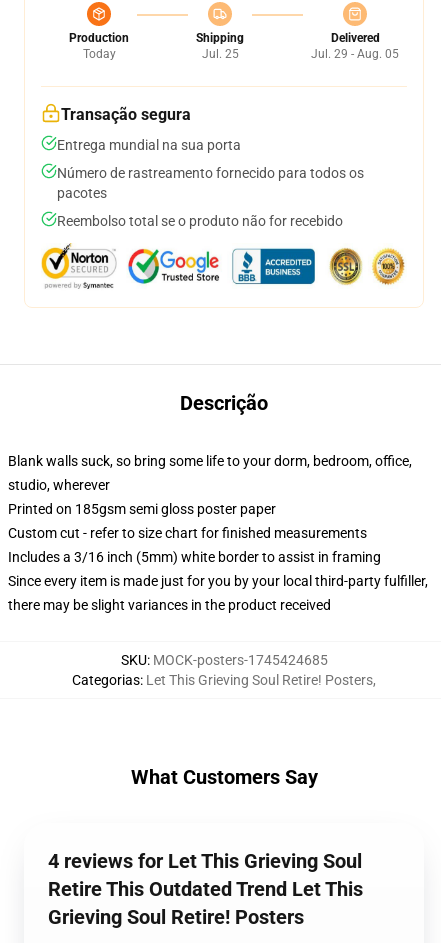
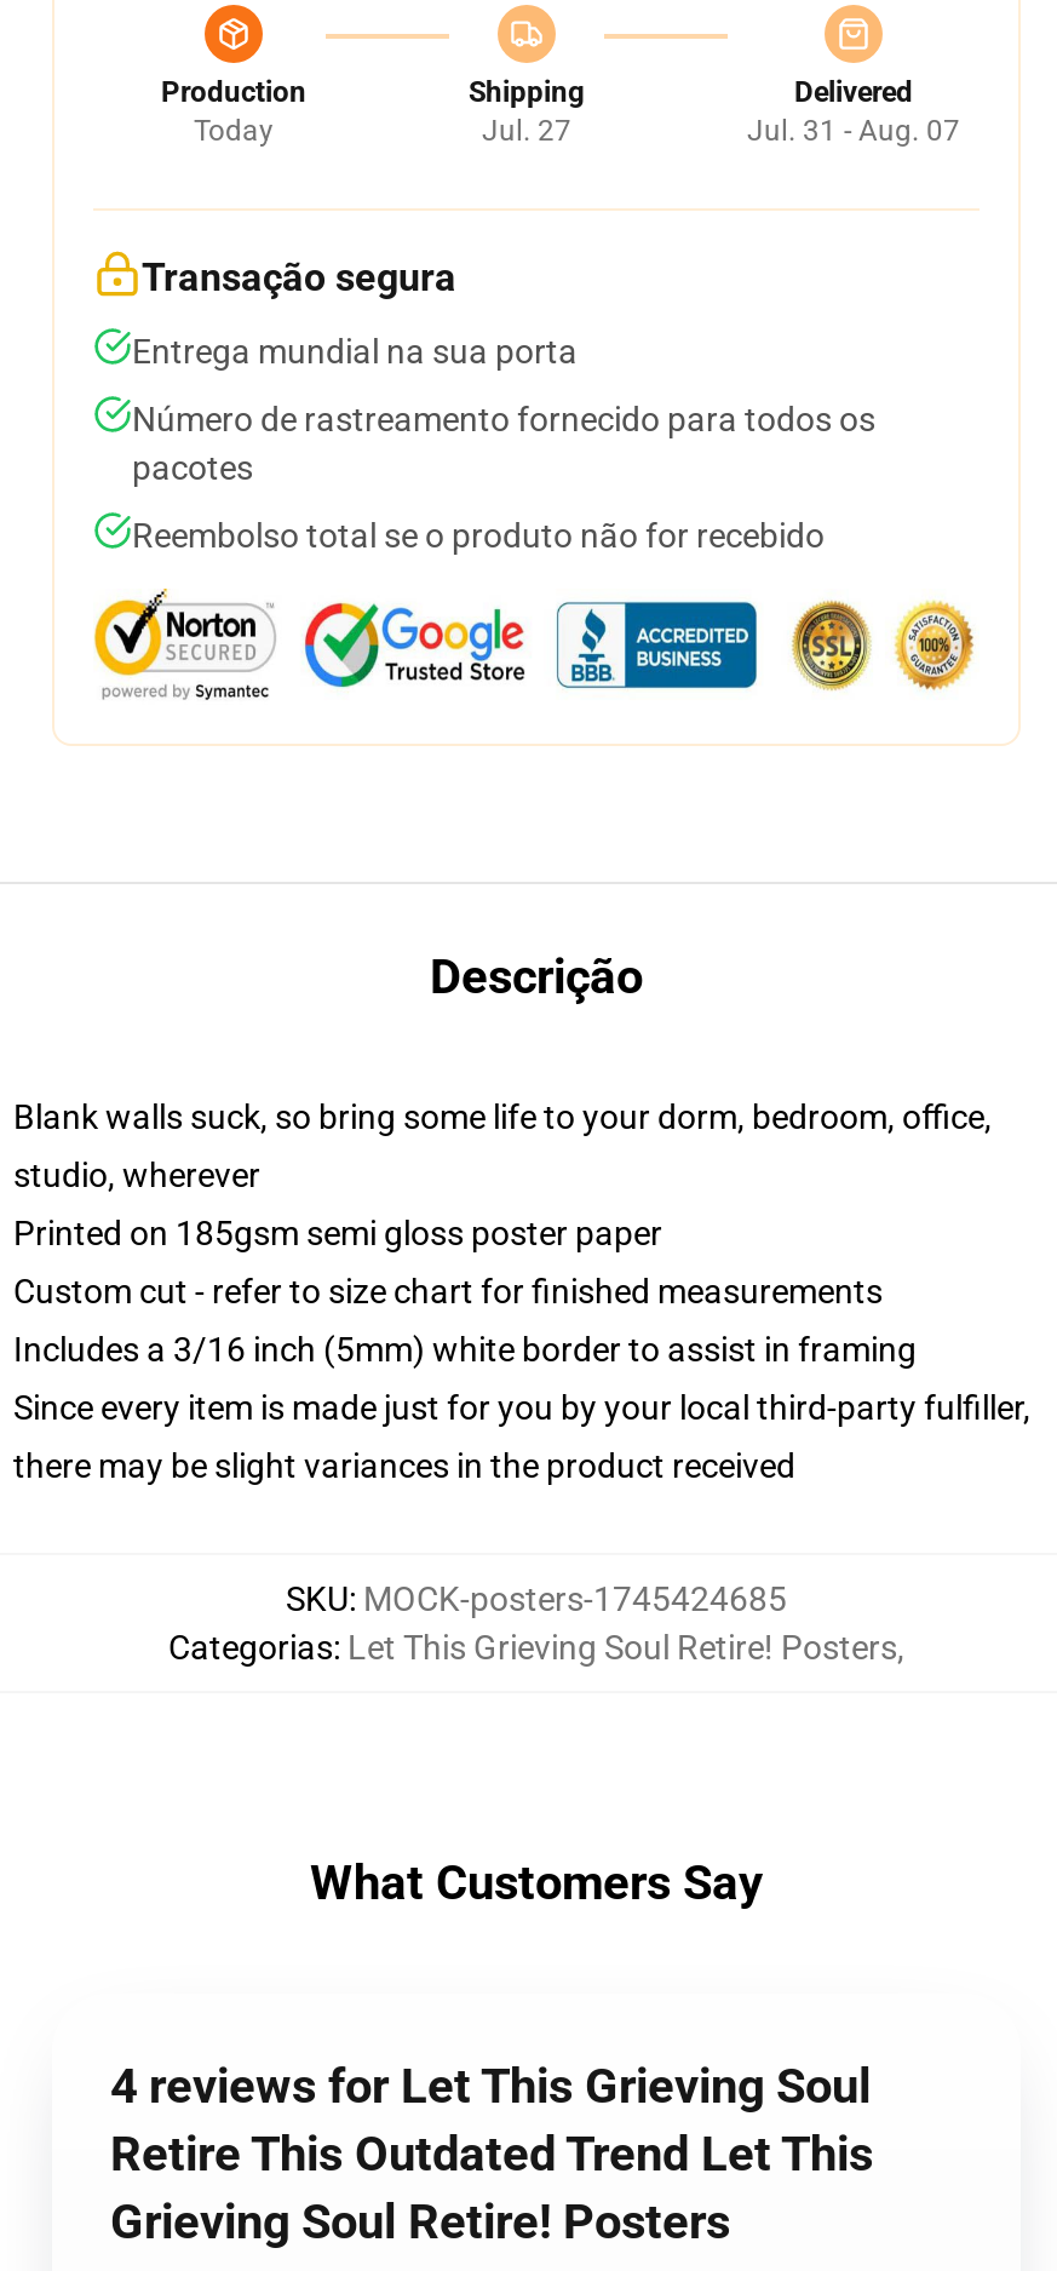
- Jul. 25
+ Jul. 27

- Jul. 29 - Aug. 05
+ Jul. 31 - Aug. 07
